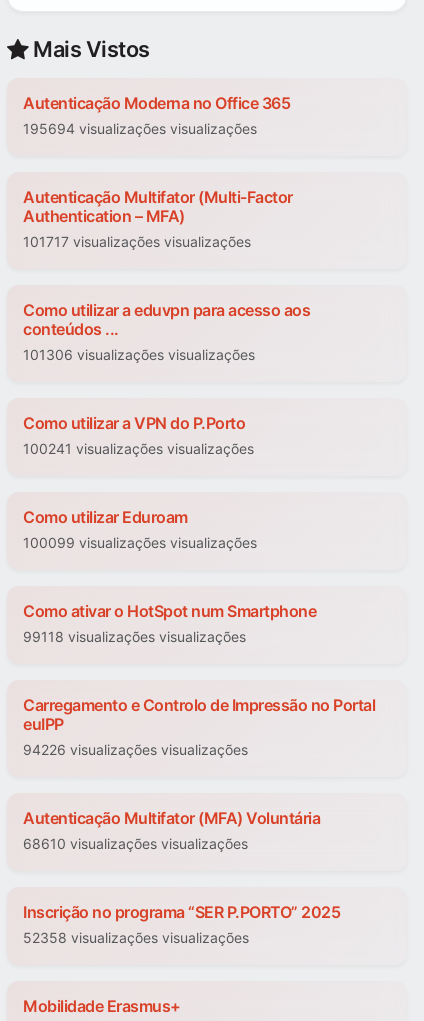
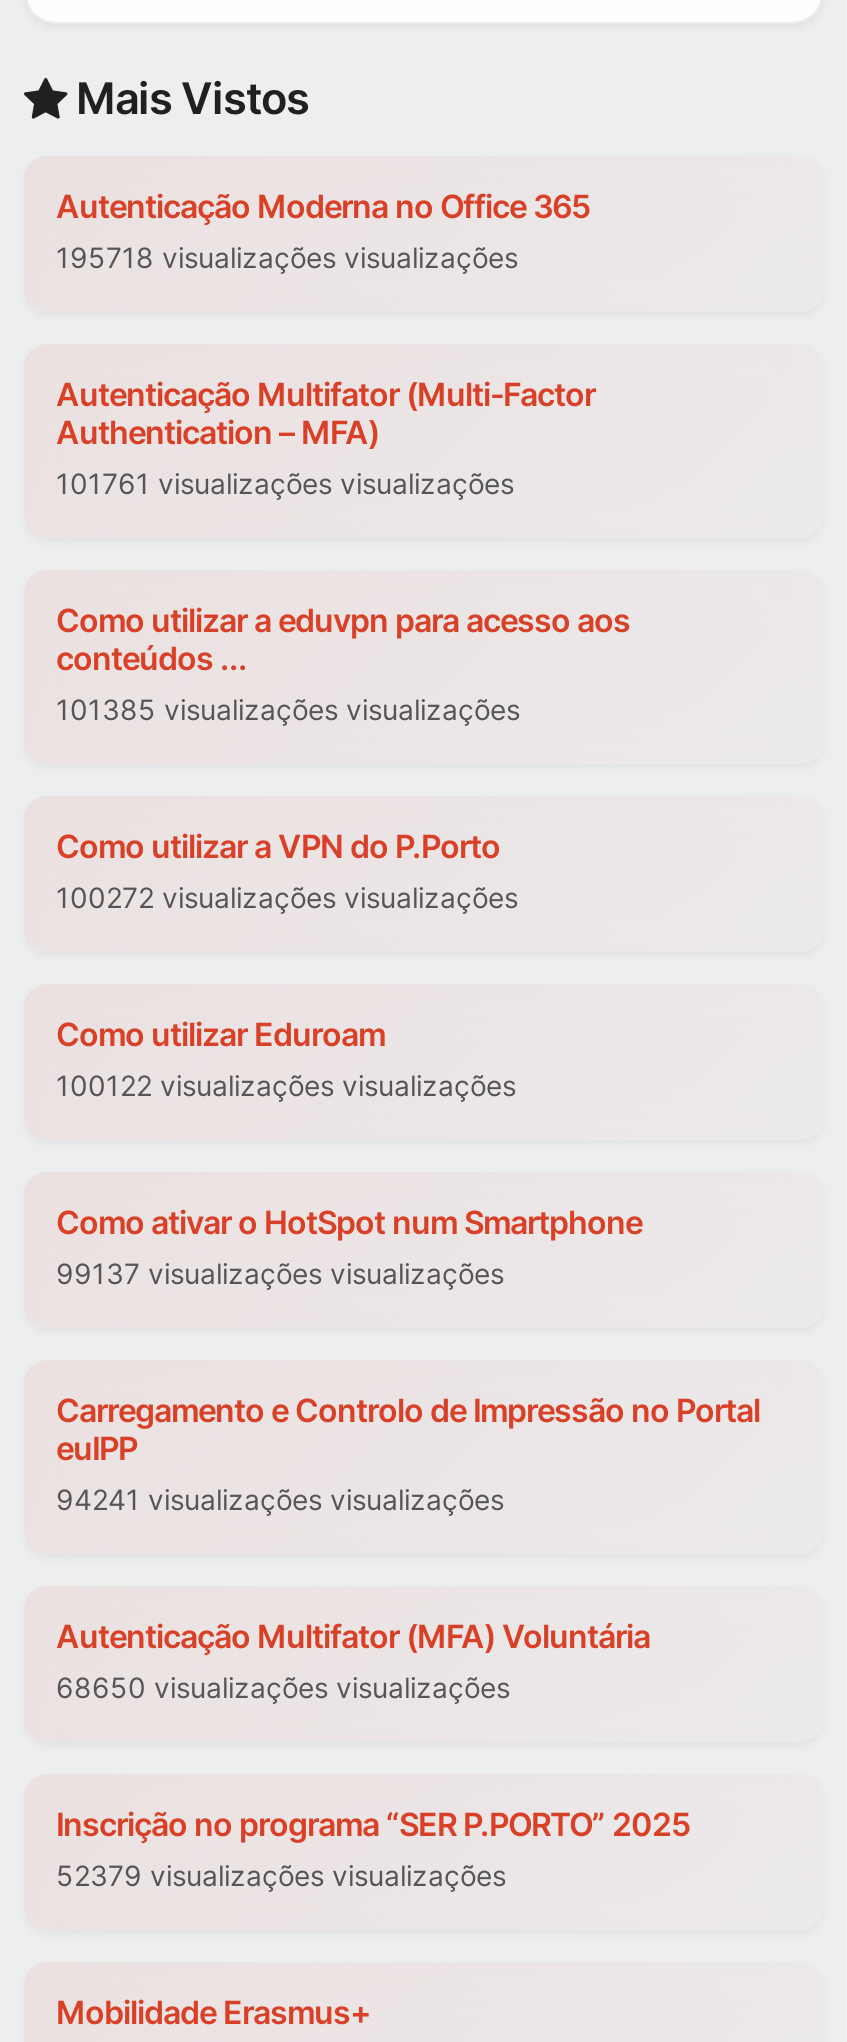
- 195694 visualizações visualizações
+ 195718 visualizações visualizações

- 101717 visualizações visualizações
+ 101761 visualizações visualizações

- 101306 visualizações visualizações
+ 101385 visualizações visualizações

- 100241 visualizações visualizações
+ 100272 visualizações visualizações

- 100099 visualizações visualizações
+ 100122 visualizações visualizações

- 99118 visualizações visualizações
+ 99137 visualizações visualizações

- 94226 visualizações visualizações
+ 94241 visualizações visualizações

- 68610 visualizações visualizações
+ 68650 visualizações visualizações

- 52358 visualizações visualizações
+ 52379 visualizações visualizações
